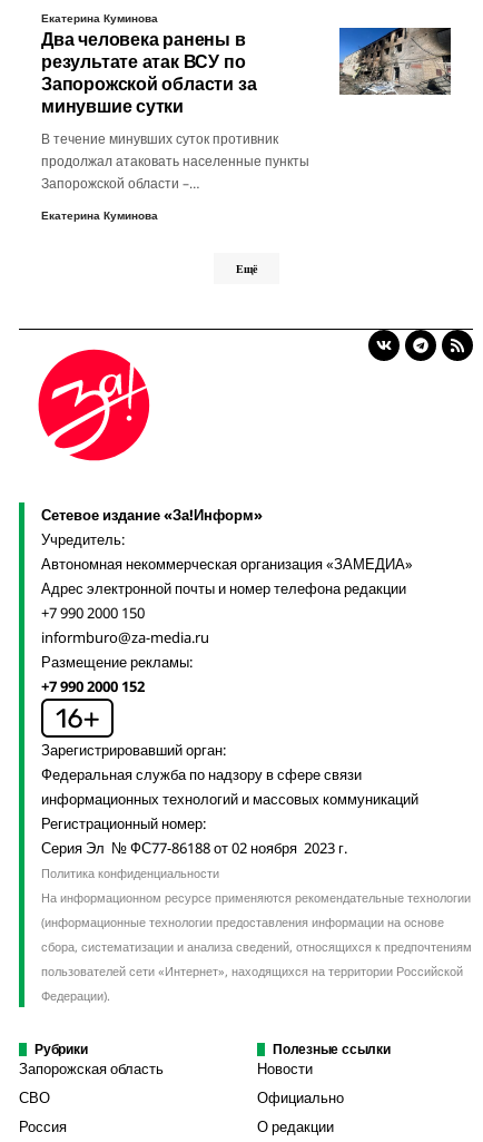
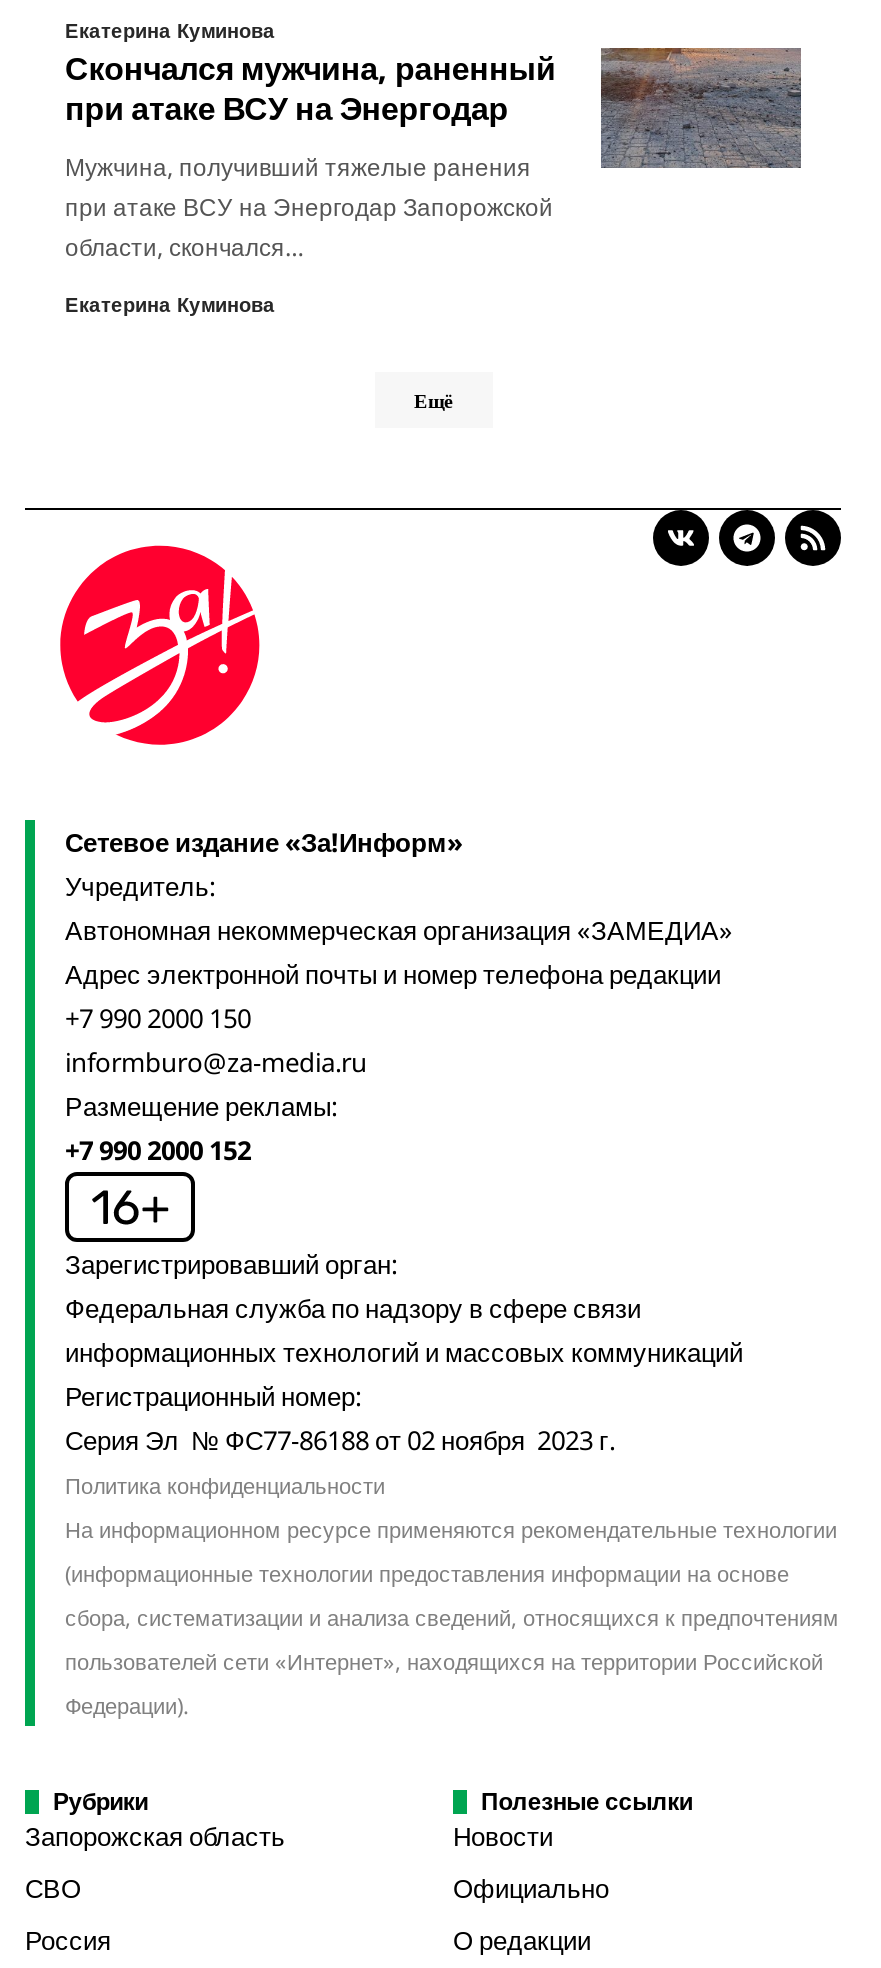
- Два человека ранены в
- результате атак ВСУ по
- Запорожской области за
- минувшие сутки
+ Скончался мужчина, раненный
+ при атаке ВСУ на Энергодар

- [image]
+ [image]

- В течение минувших суток противник
- продолжал атаковать населенные пункты
- Запорожской области –…
+ Мужчина, получивший тяжелые ранения
+ при атаке ВСУ на Энергодар Запорожской
+ области, скончался…
